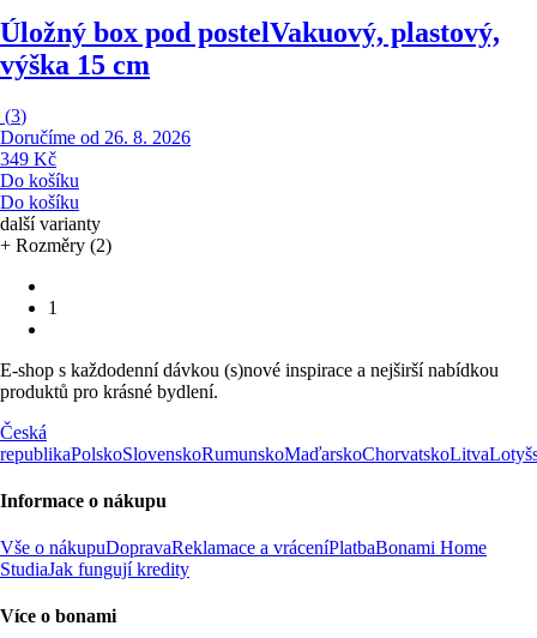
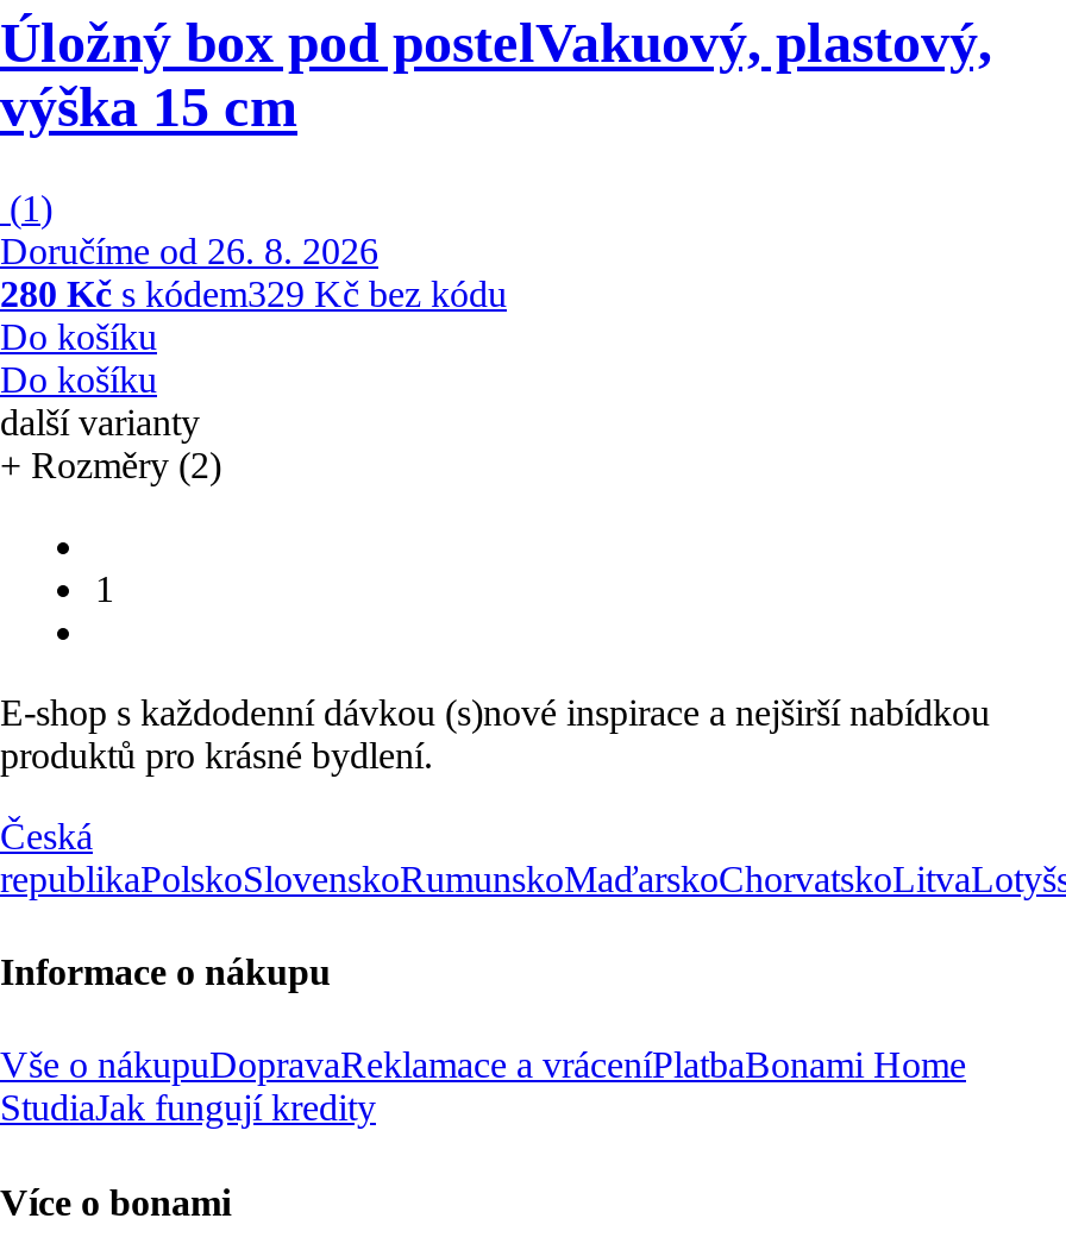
- (3)
+ (1)

- 349 Kč
+ 280 Kč s kódem329 Kč bez kódu
